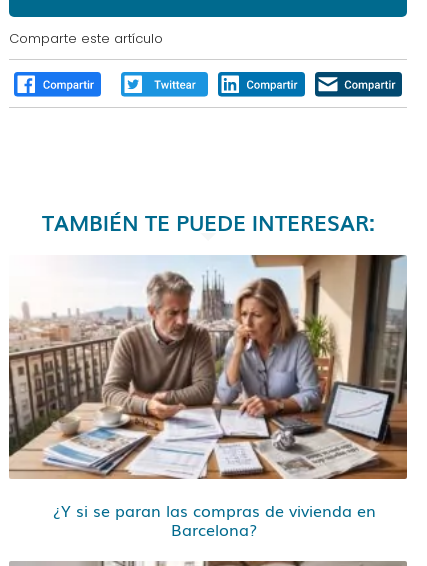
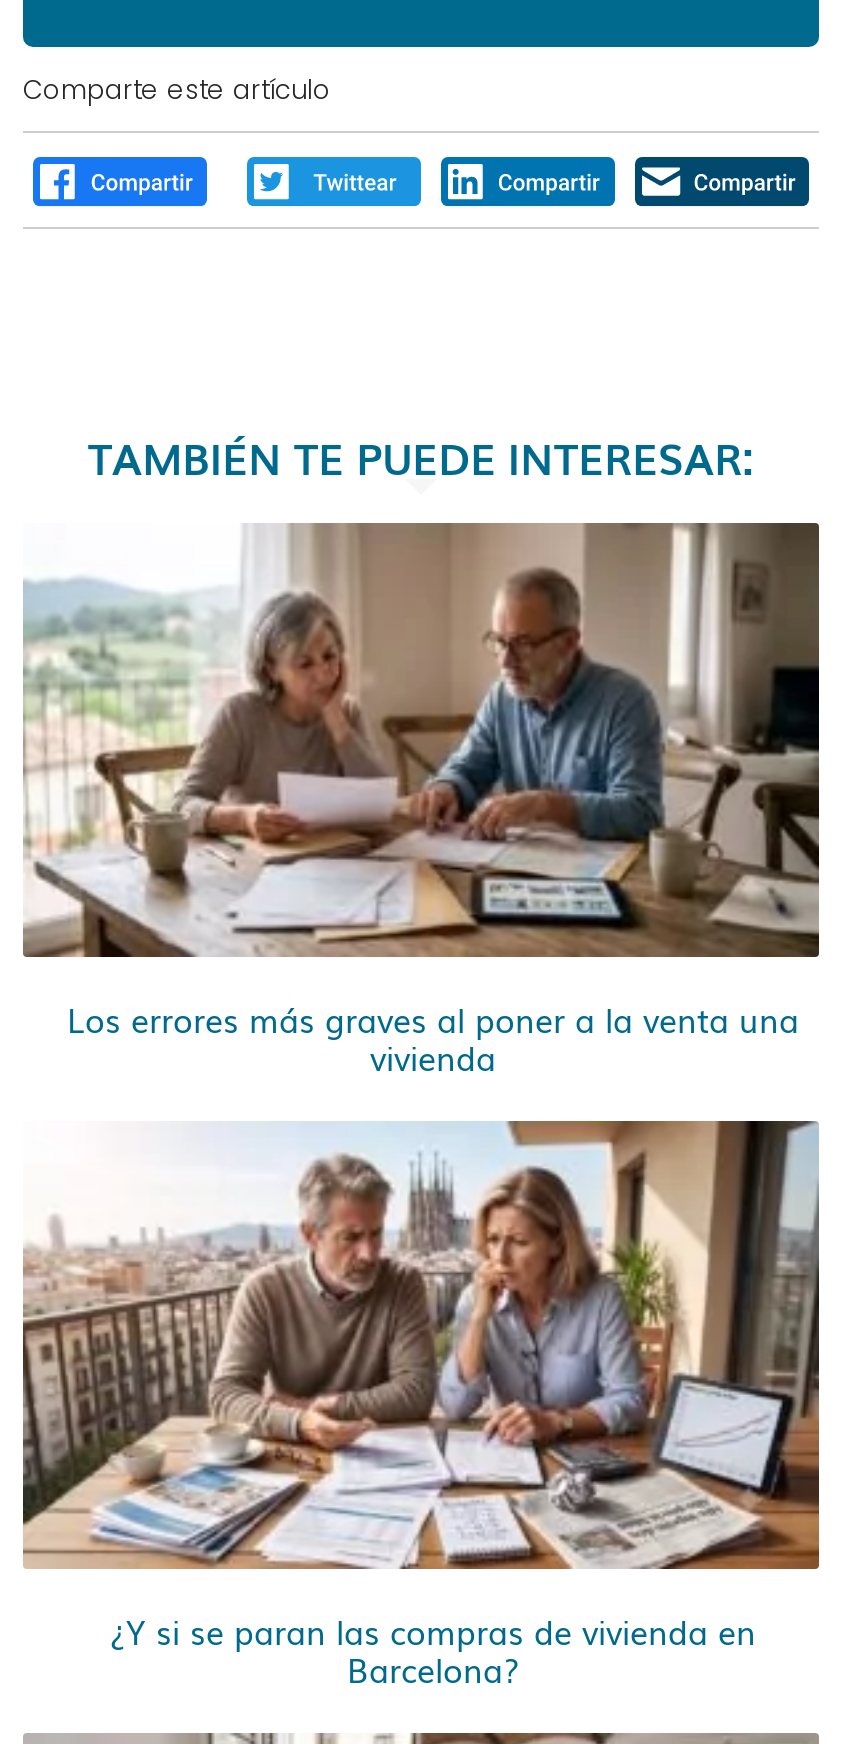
+ [image]
+ Los errores más graves al poner a la venta una
+ vivienda
